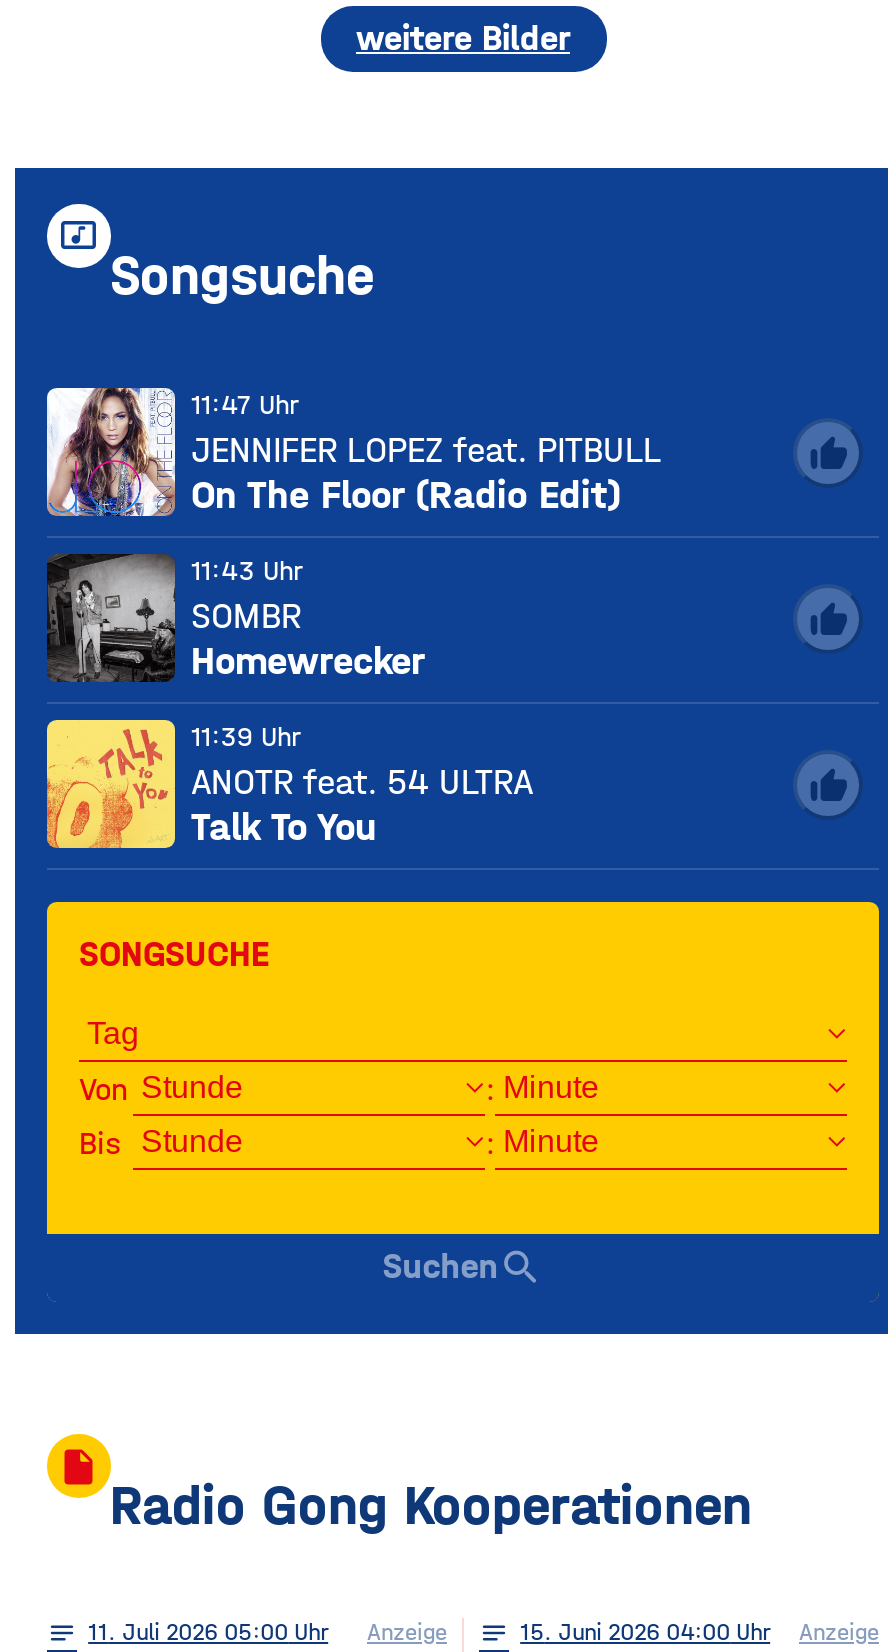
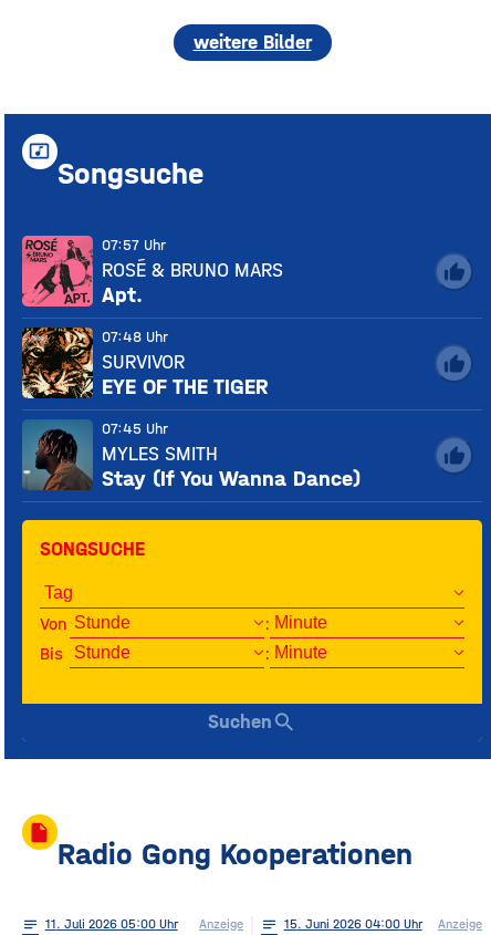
- [image]
- 11:47 Uhr
- JENNIFER LOPEZ feat. PITBULL
- On The Floor (Radio Edit)
+ [image]
+ 07:57 Uhr
+ ROSÉ & BRUNO MARS
+ Apt.

- [image]
- 11:43 Uhr
- SOMBR
- Homewrecker
+ [image]
+ 07:48 Uhr
+ SURVIVOR
+ EYE OF THE TIGER

- [image]
- 11:39 Uhr
- ANOTR feat. 54 ULTRA
- Talk To You
+ [image]
+ 07:45 Uhr
+ MYLES SMITH
+ Stay (If You Wanna Dance)
